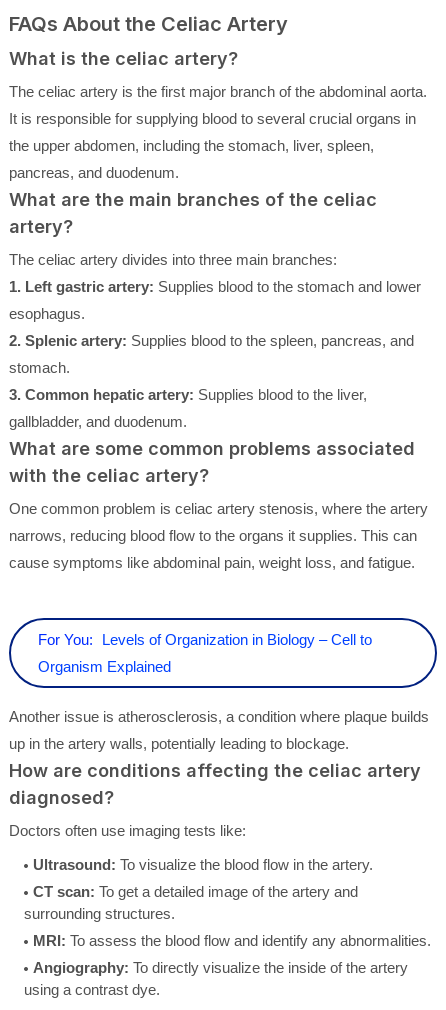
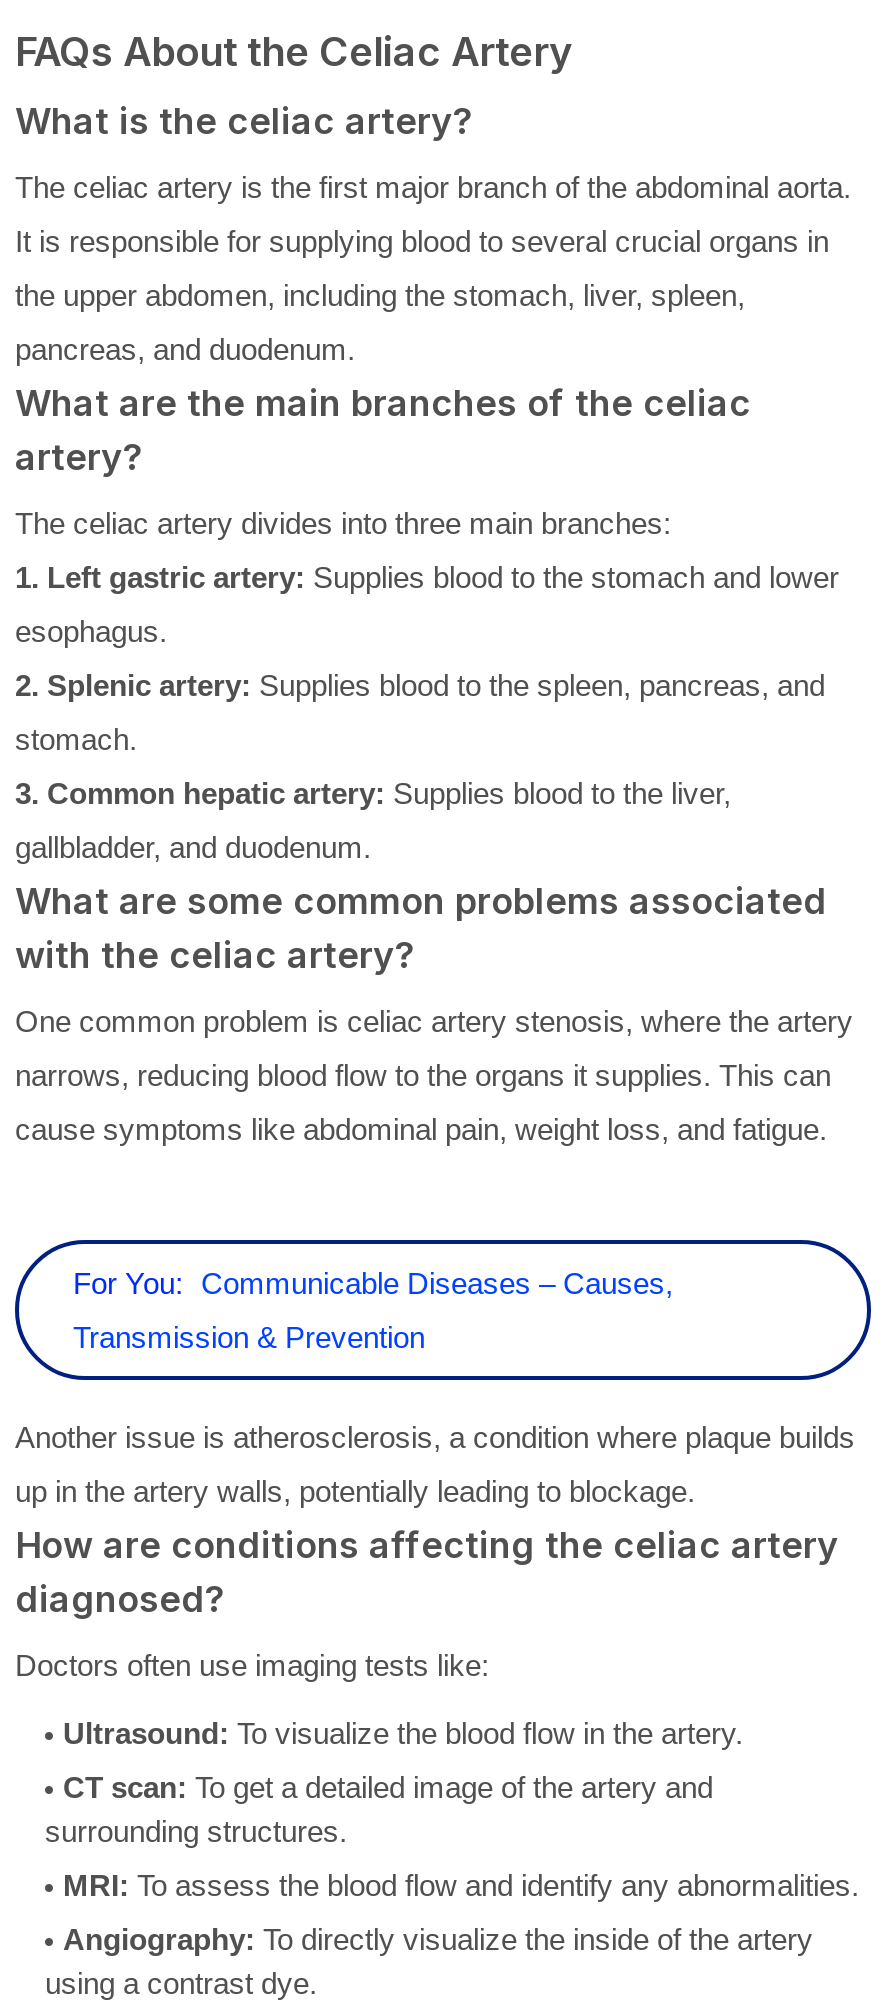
- For You: Levels of Organization in Biology – Cell to
+ For You: Communicable Diseases – Causes,

- Organism Explained
+ Transmission & Prevention
